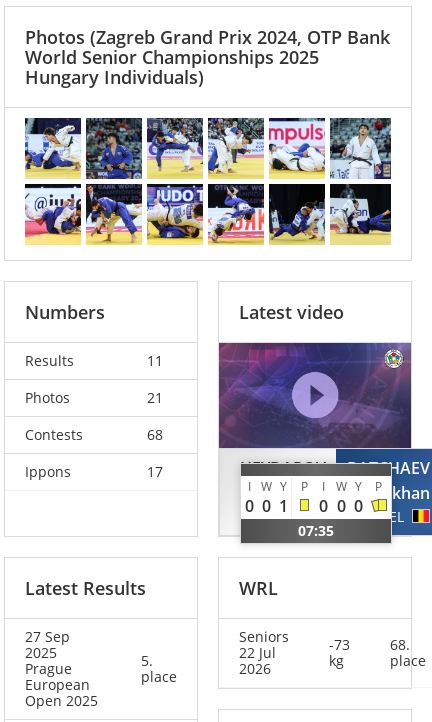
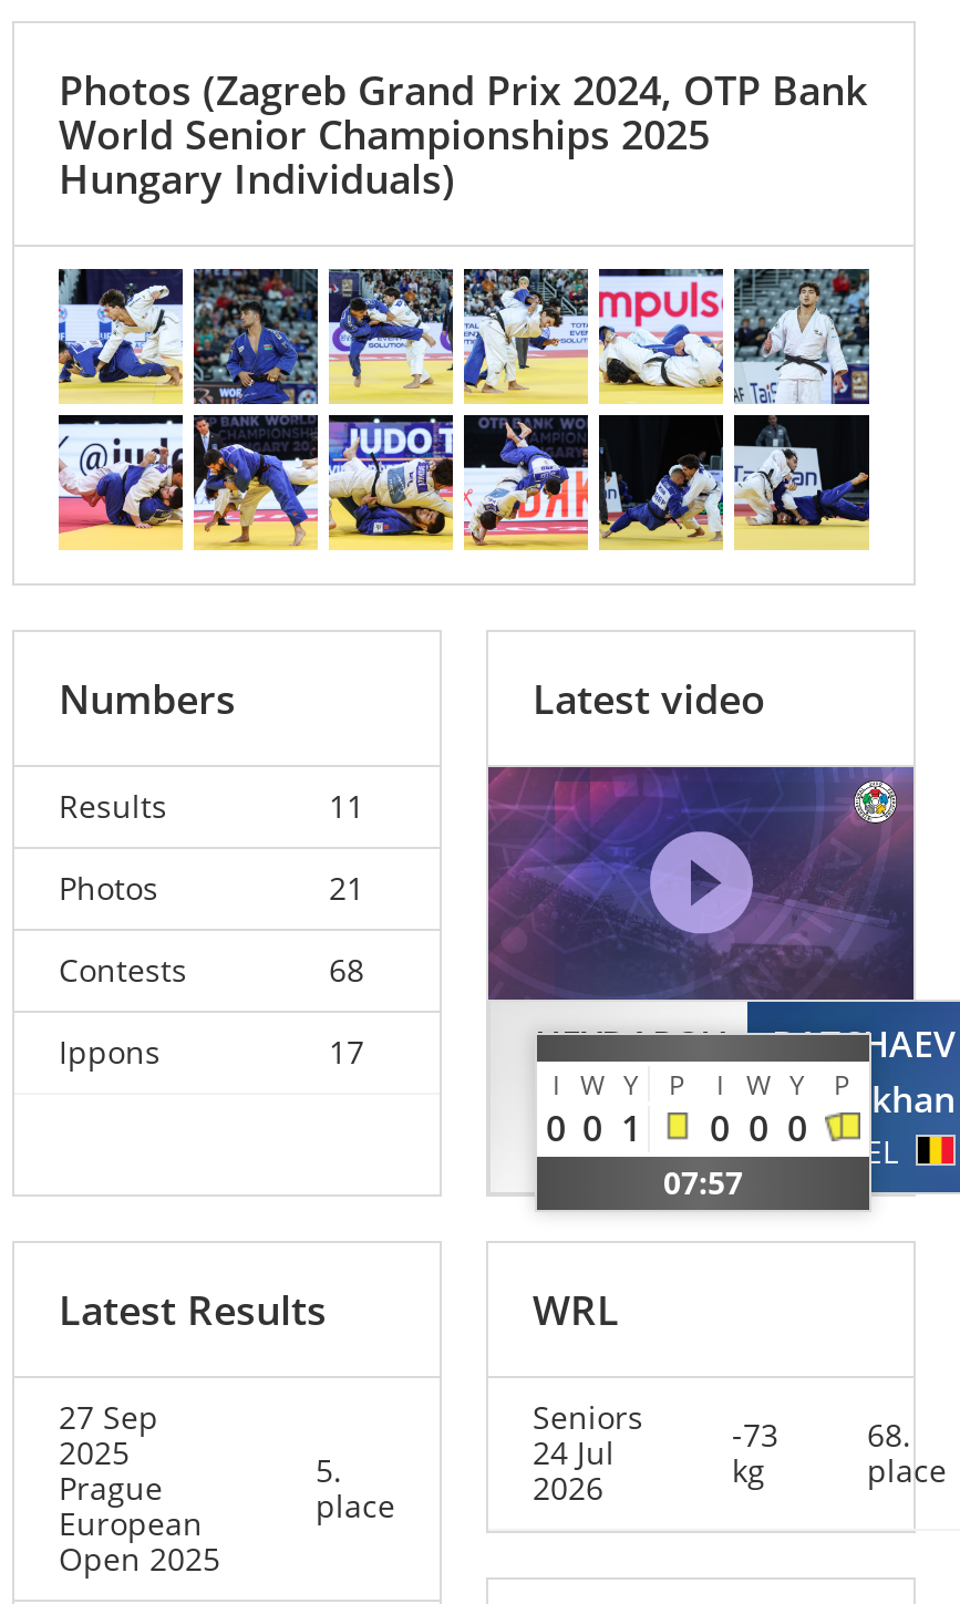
- 07:35
+ 07:57

- 22 Jul
+ 24 Jul
